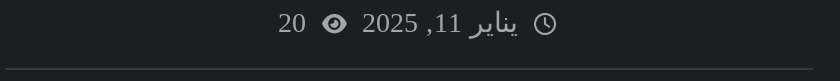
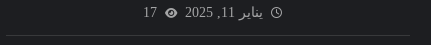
- 20
+ 17
